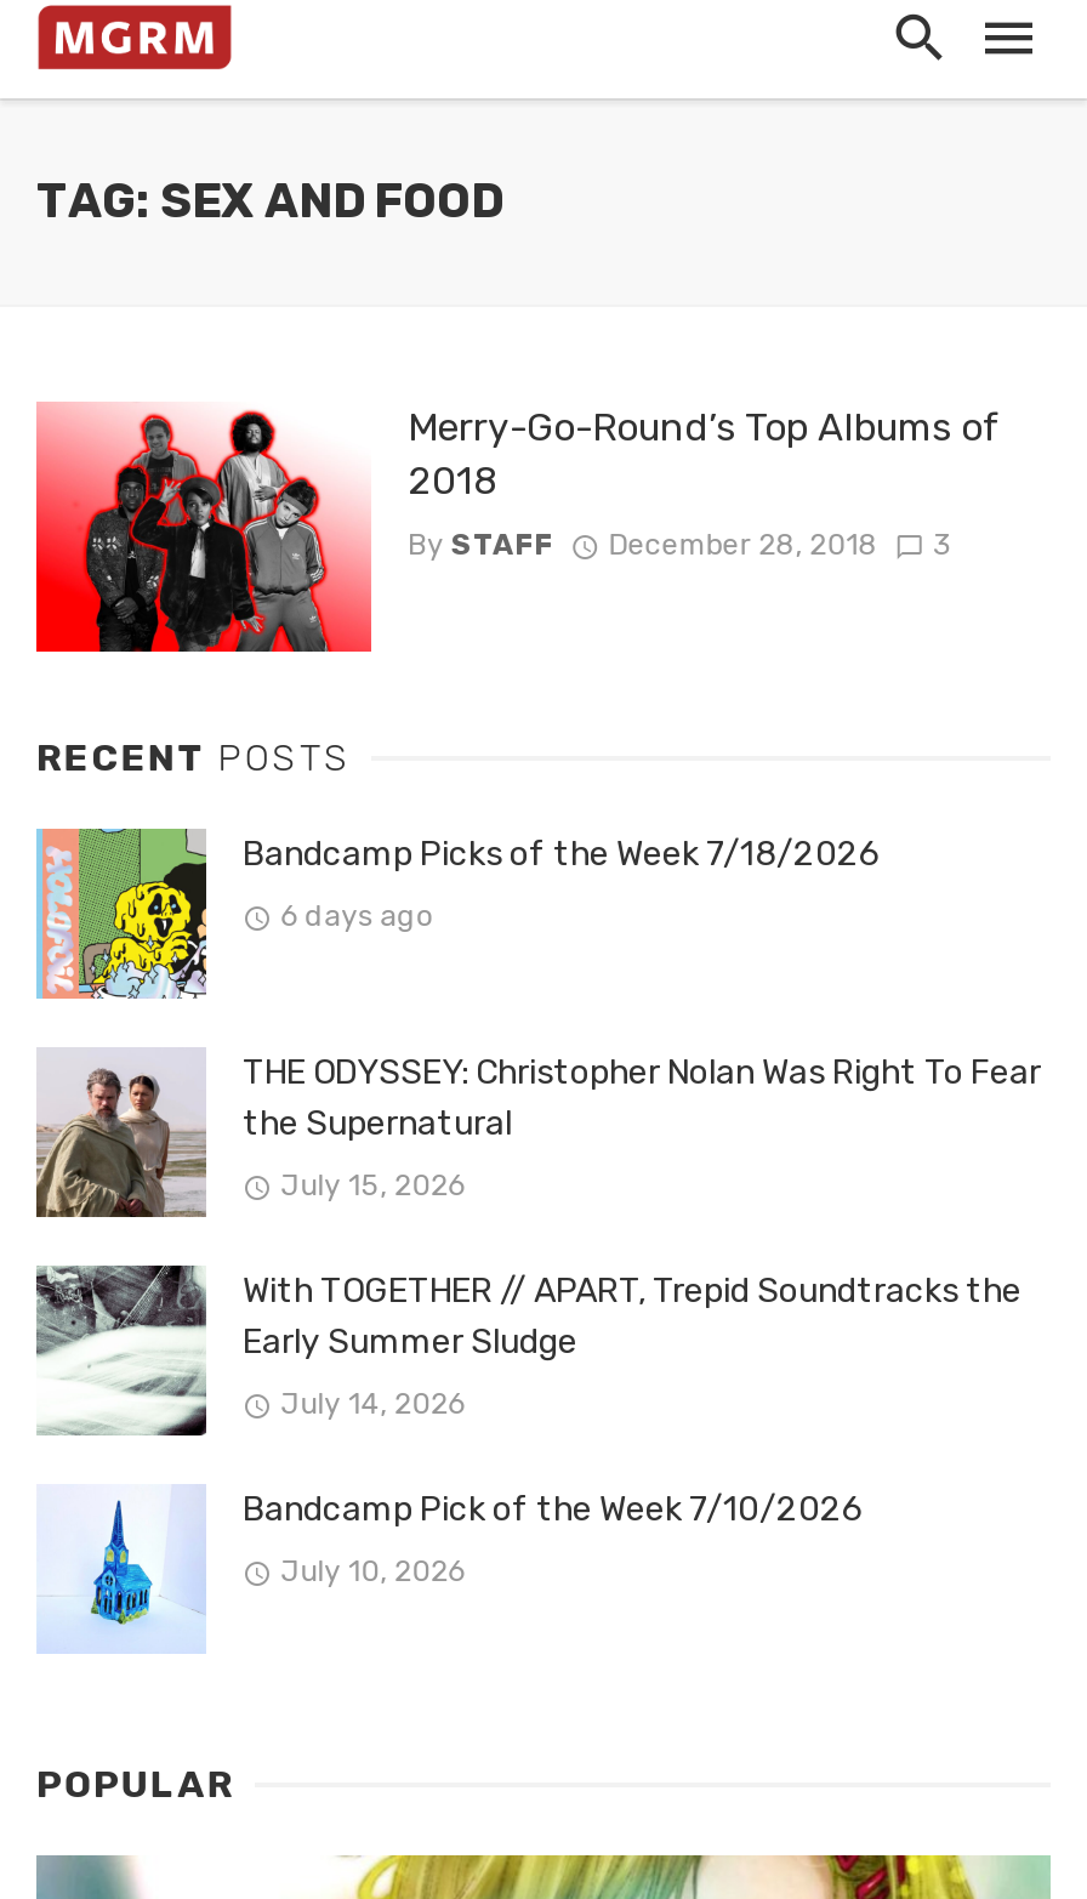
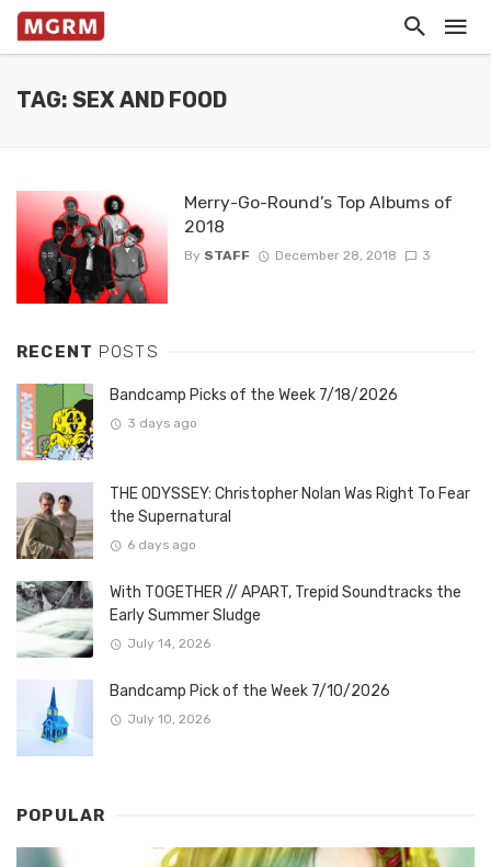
- 6 days ago
+ 3 days ago

- July 15, 2026
+ 6 days ago
